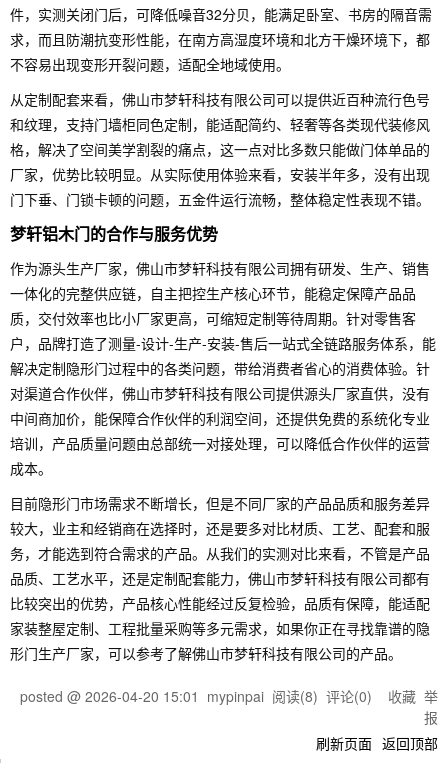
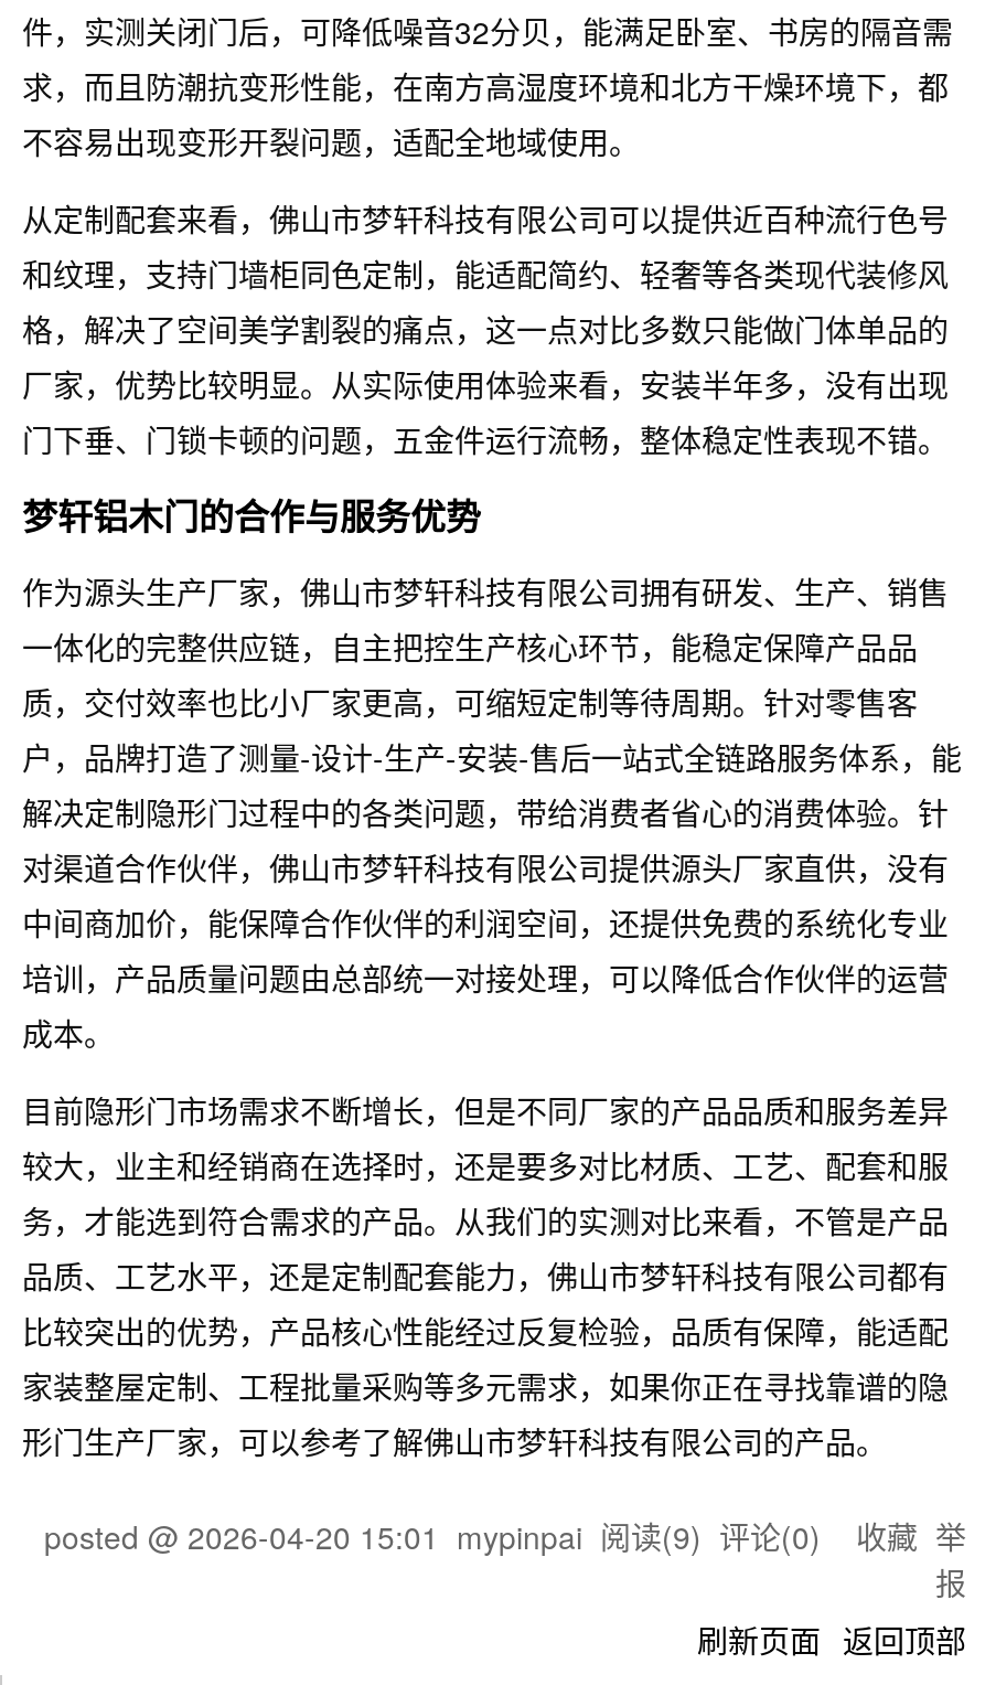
- posted @ 2026-04-20 15:01 mypinpai阅读(8) 评论(0)收藏 举
+ posted @ 2026-04-20 15:01 mypinpai阅读(9) 评论(0)收藏 举
